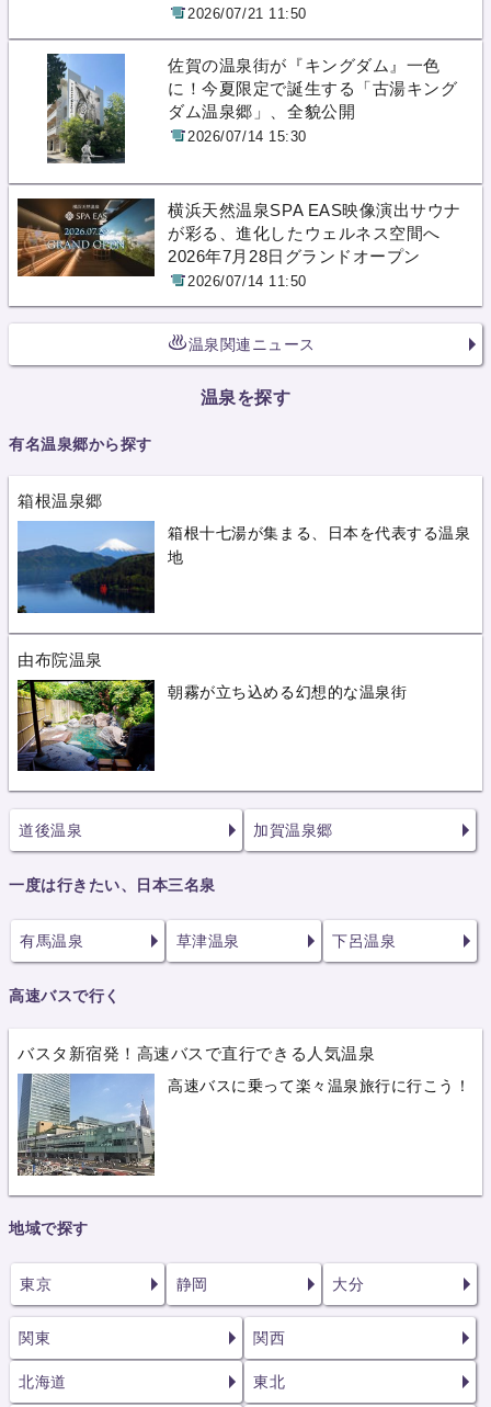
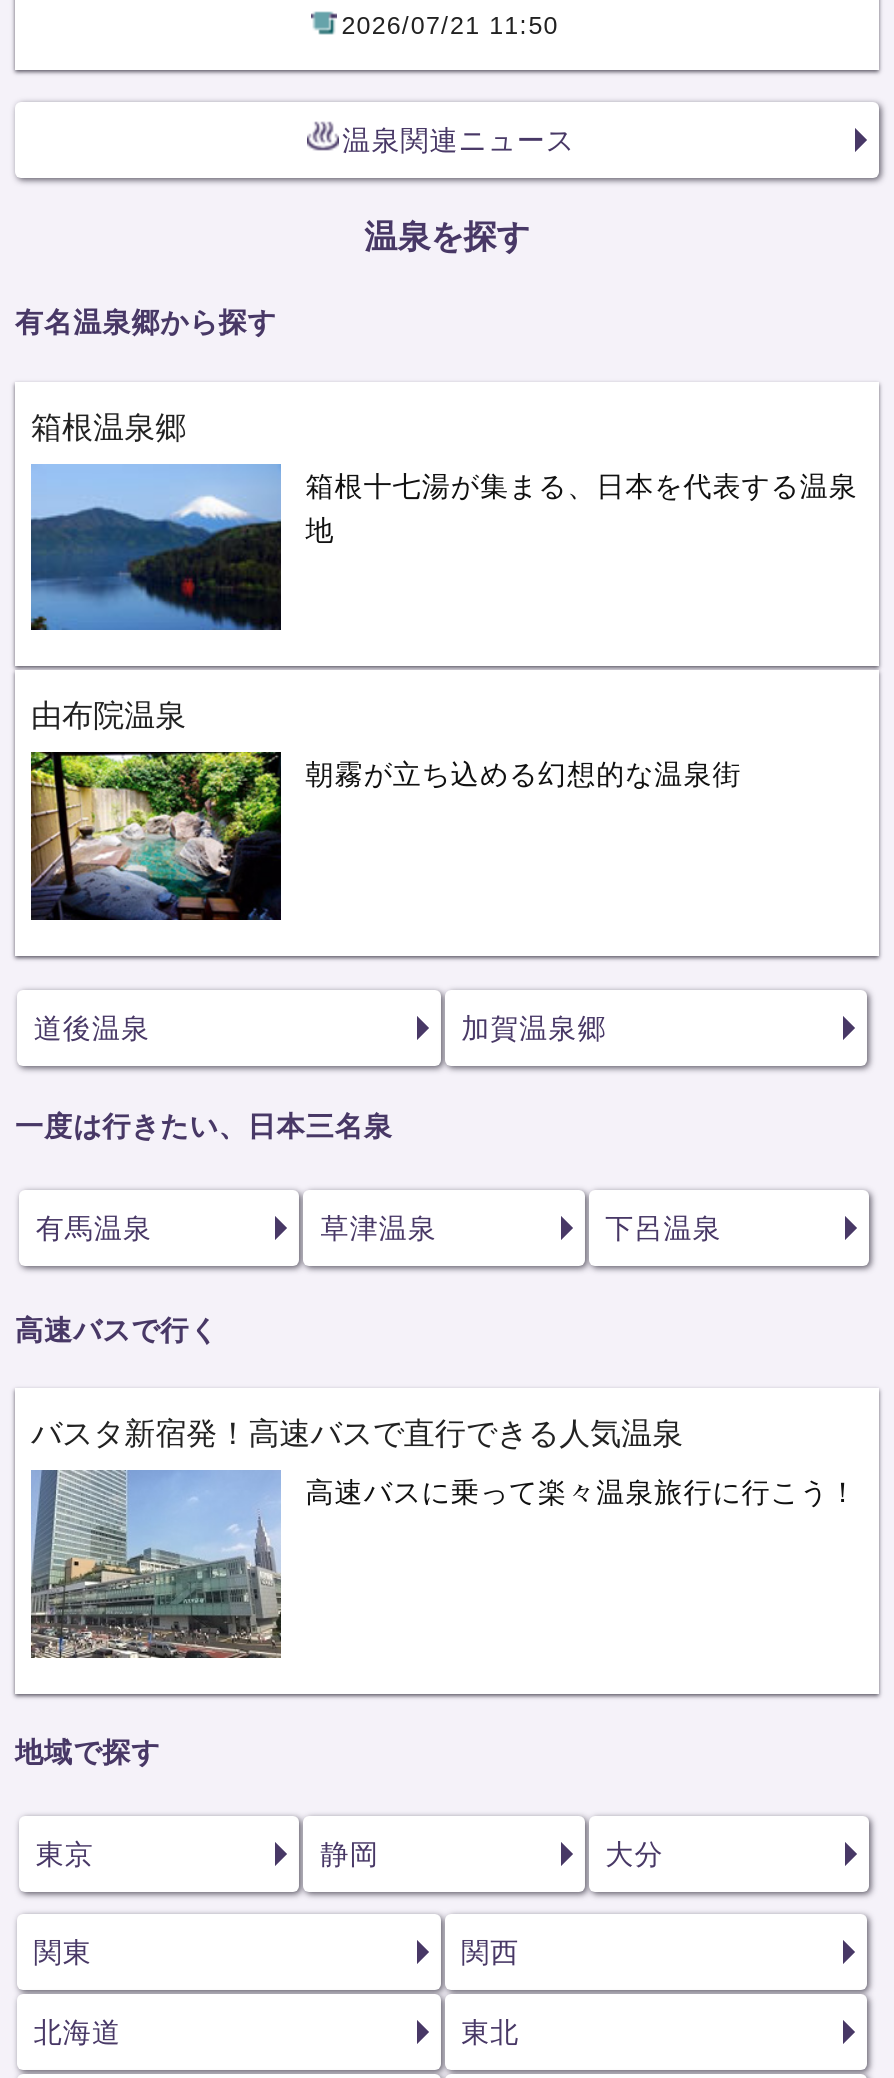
- [image]
- 佐賀の温泉街が『キングダム』一色
- に！今夏限定で誕生する「古湯キング
- ダム温泉郷」、全貌公開
- 2026/07/14 15:30

- [image]
- 横浜天然温泉SPA EAS映像演出サウナ
- が彩る、進化したウェルネス空間へ
- 2026年7月28日グランドオープン
- 2026/07/14 11:50
